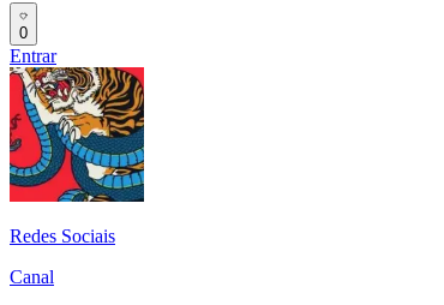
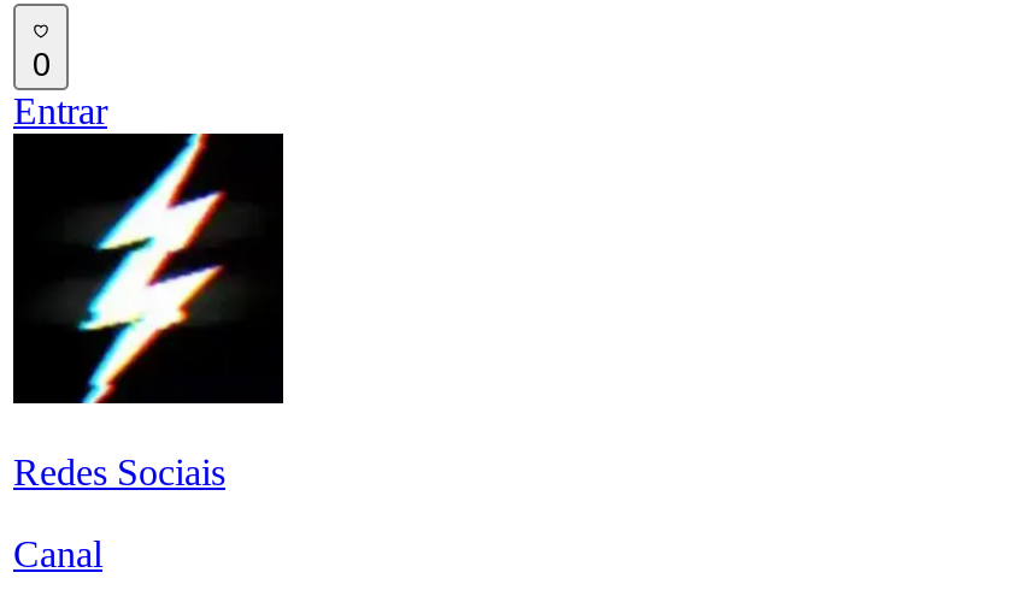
- [image]
+ [image]
